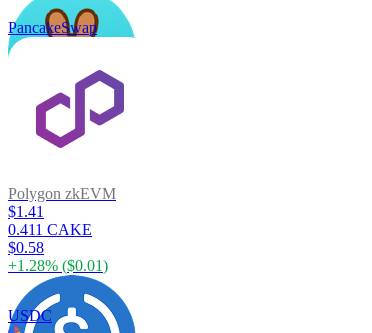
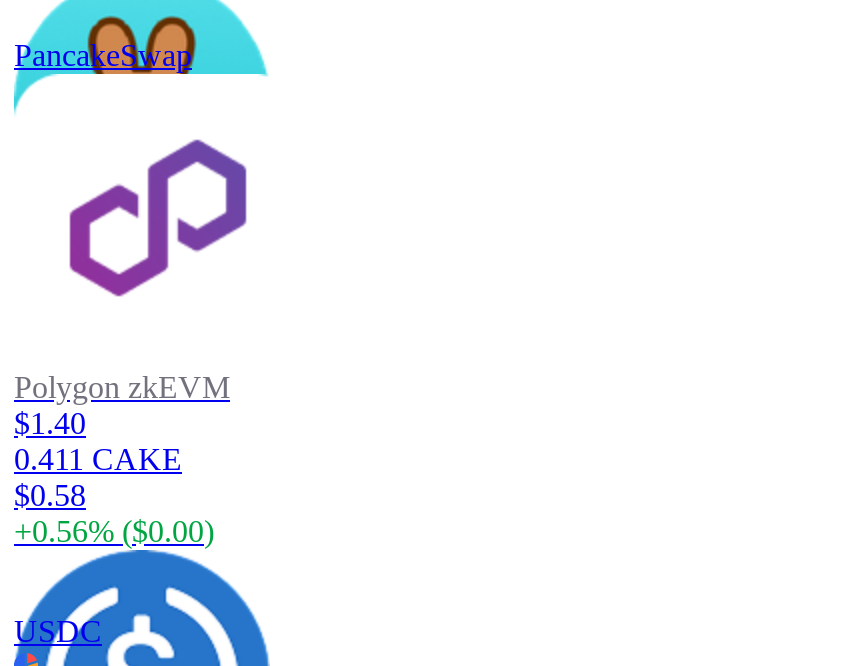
- $1.41
+ $1.40

- +1.28% ($0.01)
+ +0.56% ($0.00)
